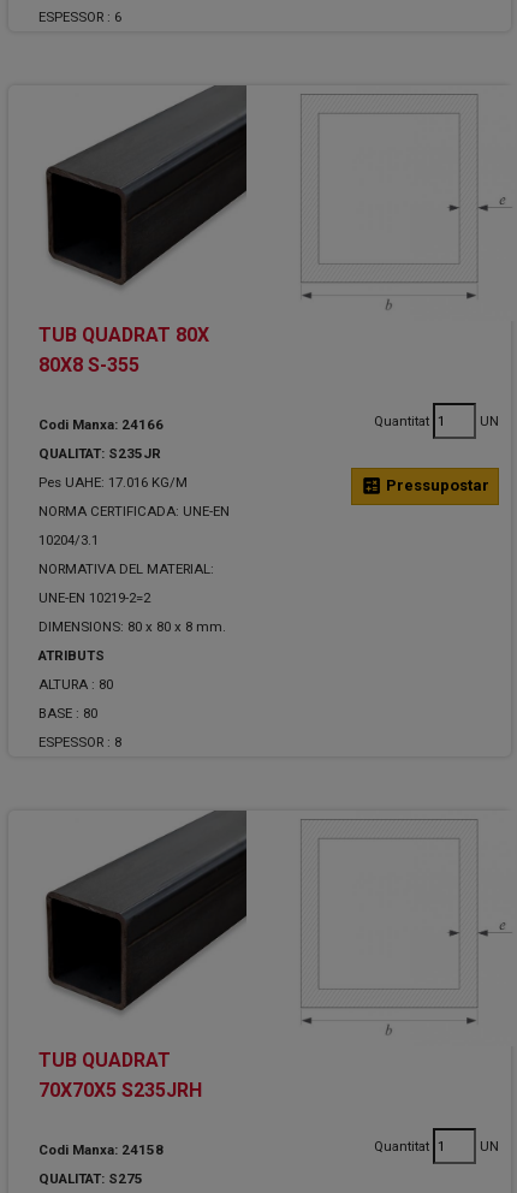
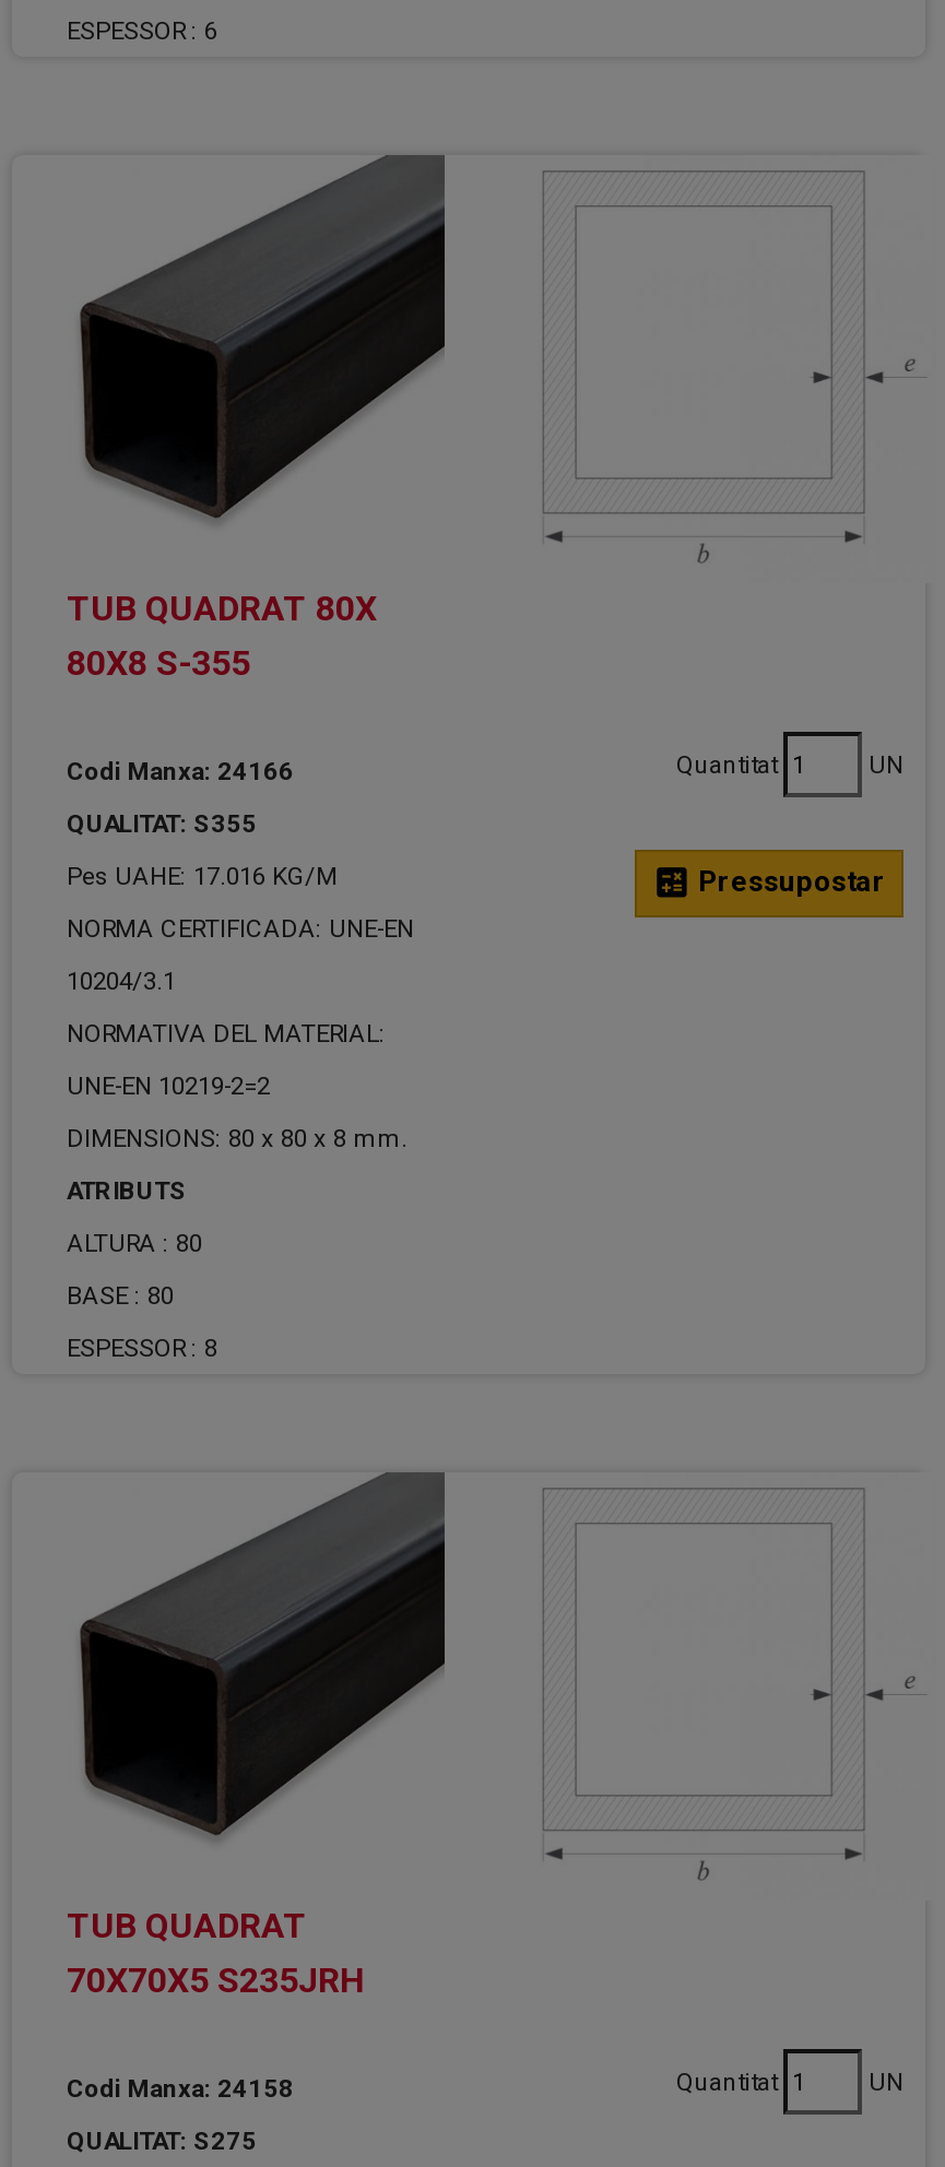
- QUALITAT: S235JR
+ QUALITAT: S355
